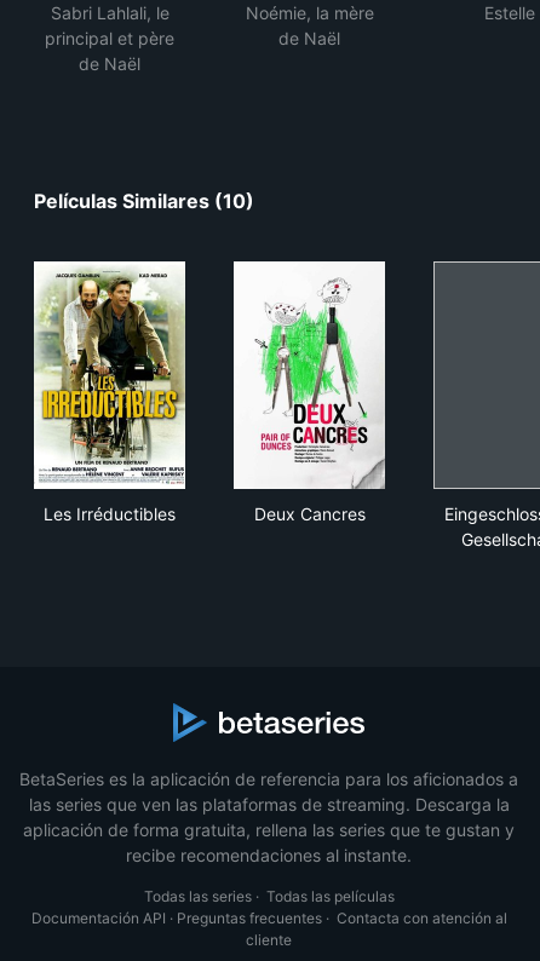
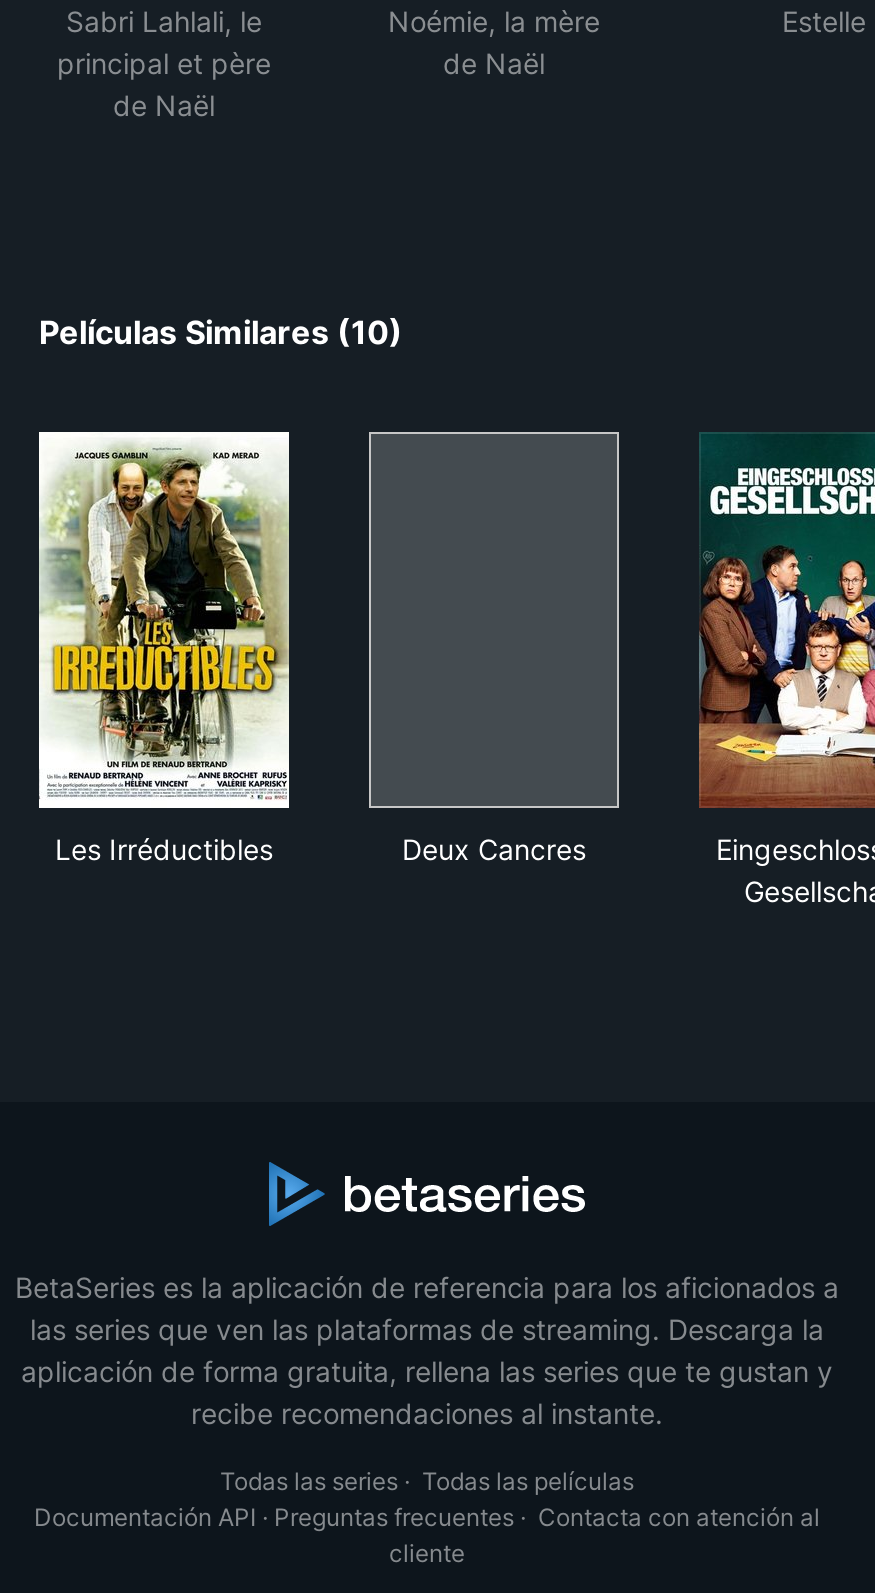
+ [image]

- [image]
